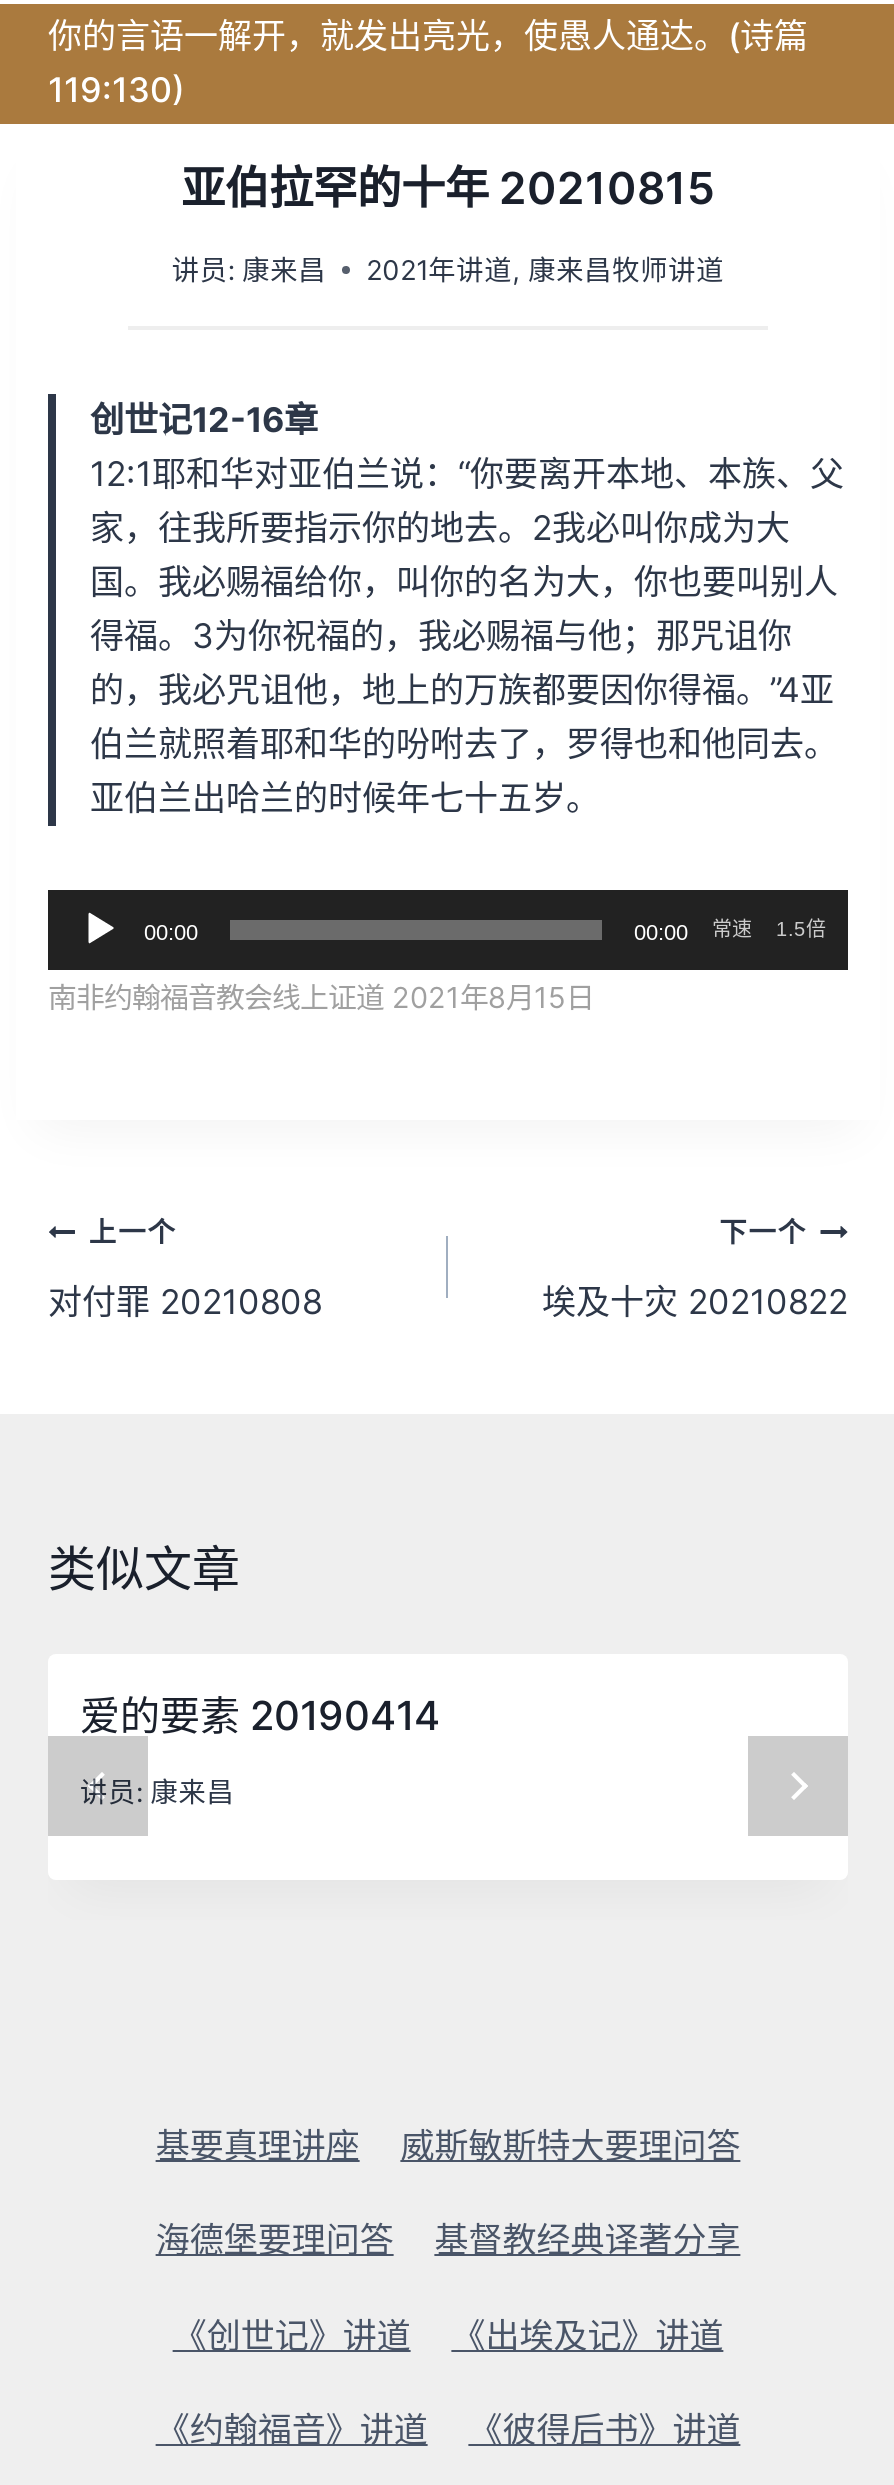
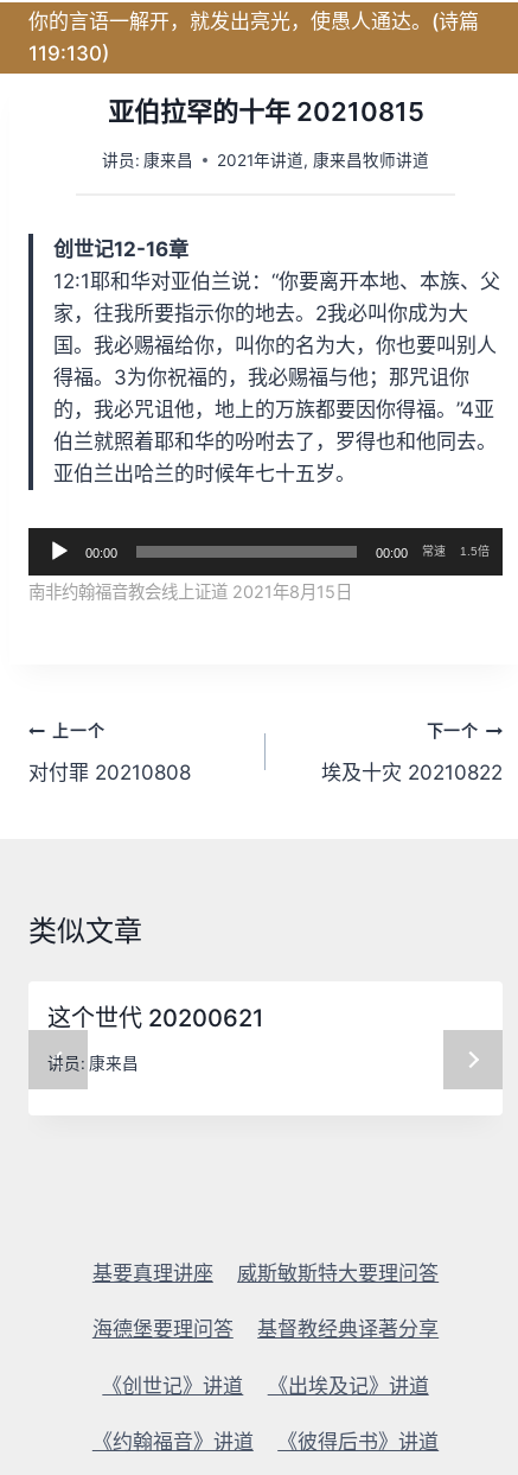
- 爱的要素 20190414
+ 这个世代 20200621
